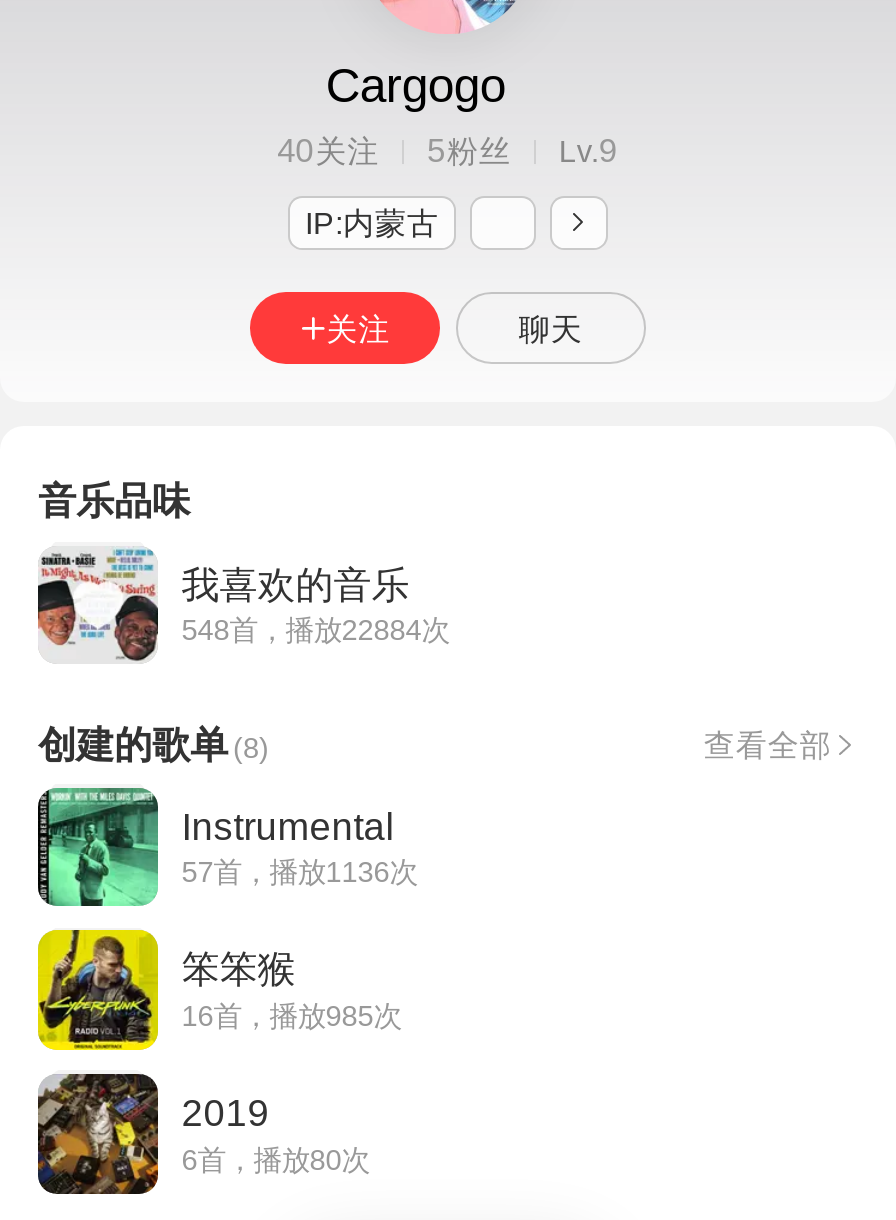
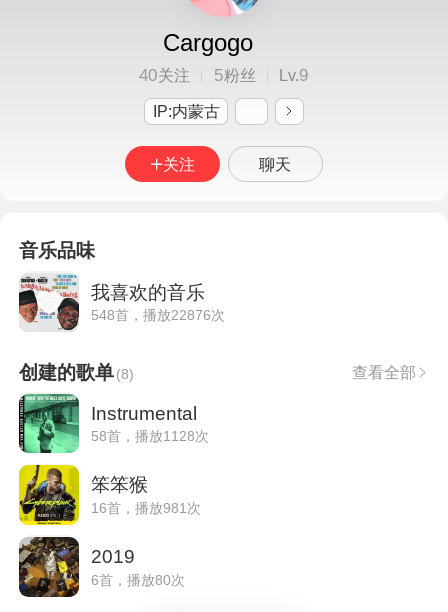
- 548首，播放22884次
+ 548首，播放22876次

- 57首，播放1136次
+ 58首，播放1128次

- 16首，播放985次
+ 16首，播放981次
